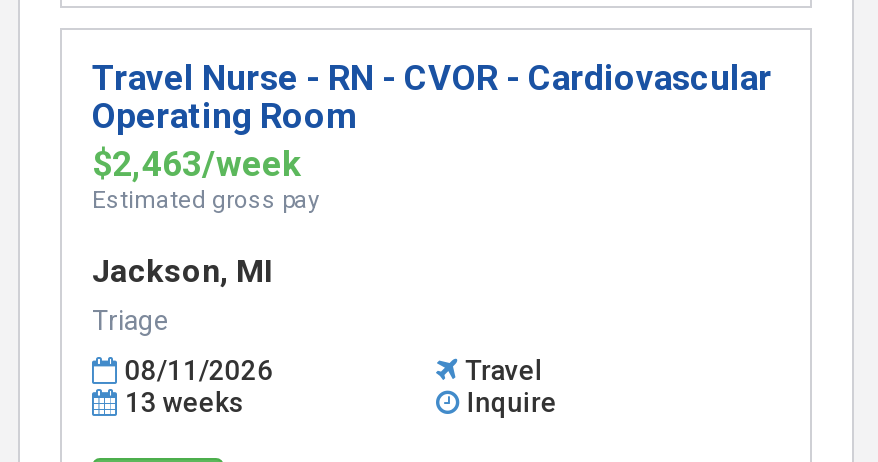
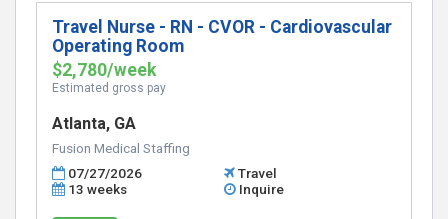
- $2,463/week
+ $2,780/week

- Jackson, MI
- Triage
+ Atlanta, GA
+ Fusion Medical Staffing

- 08/11/2026
+ 07/27/2026
